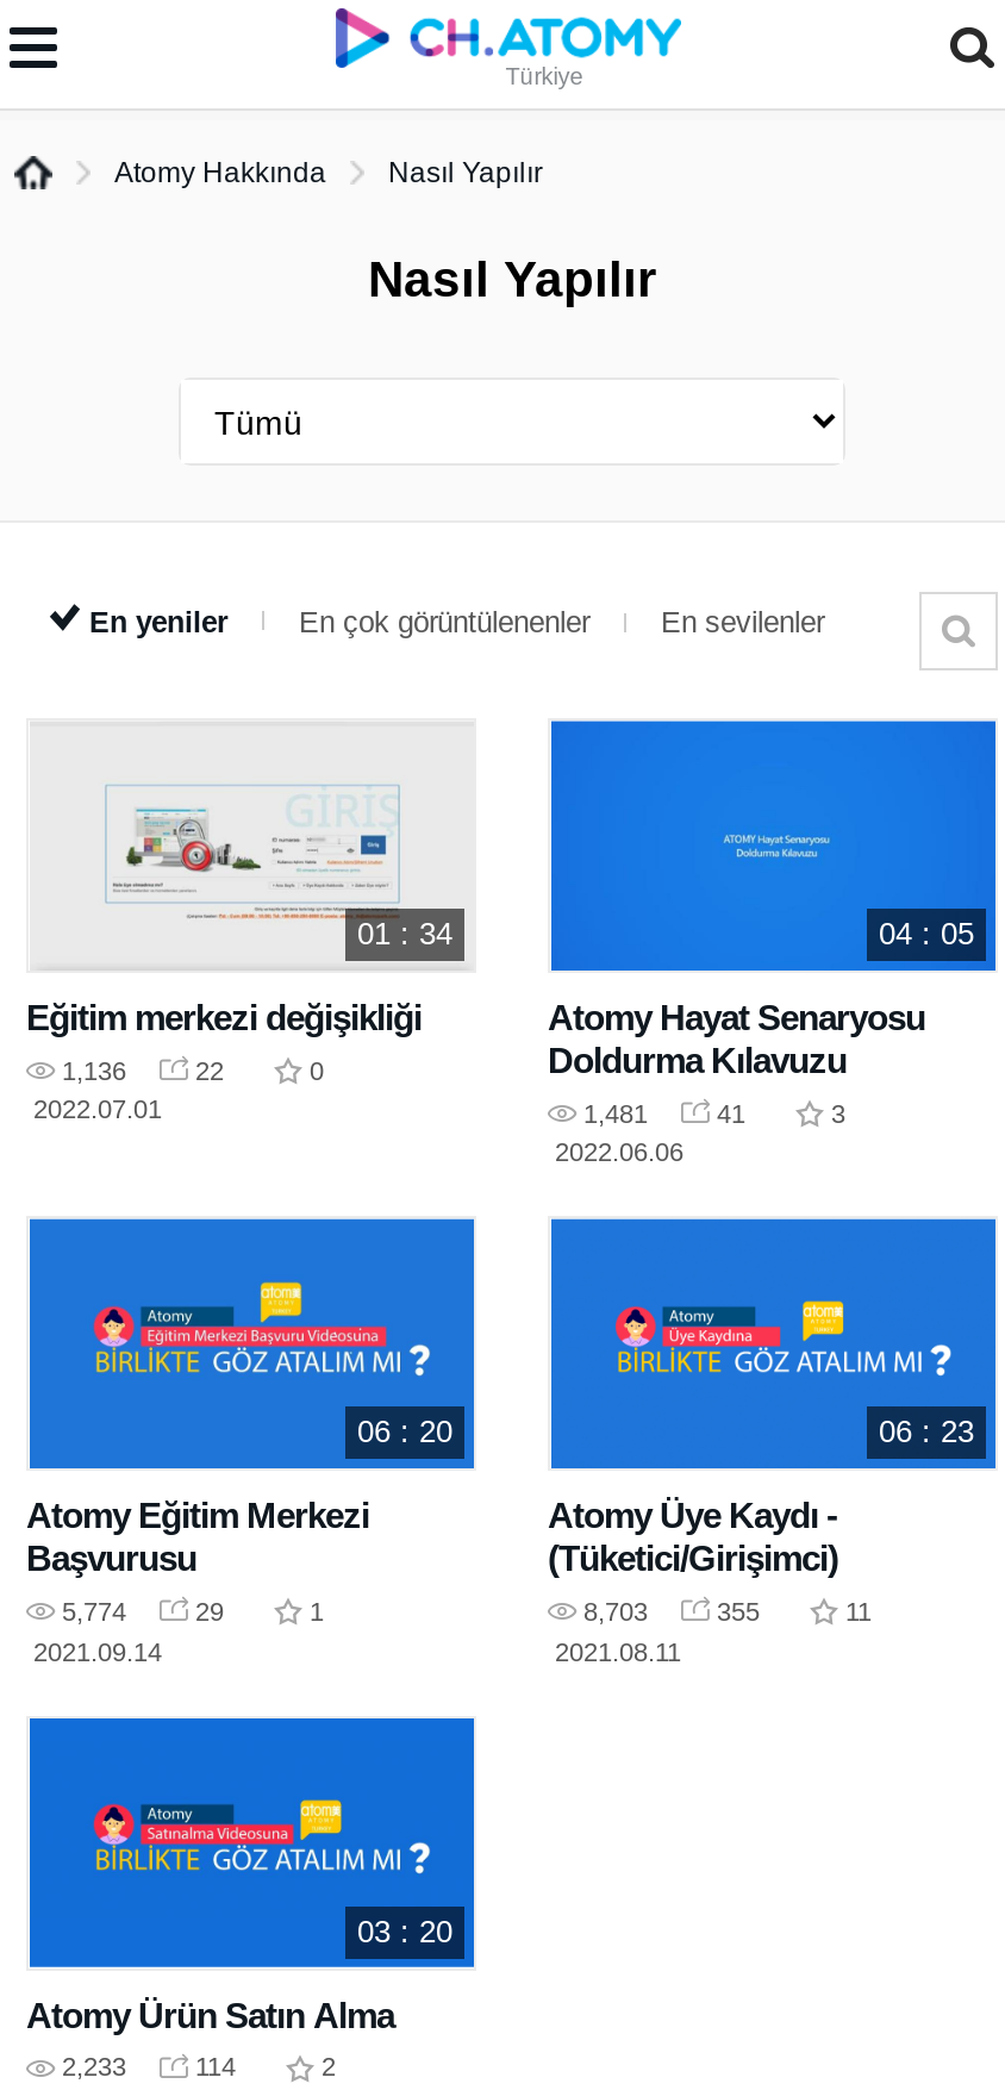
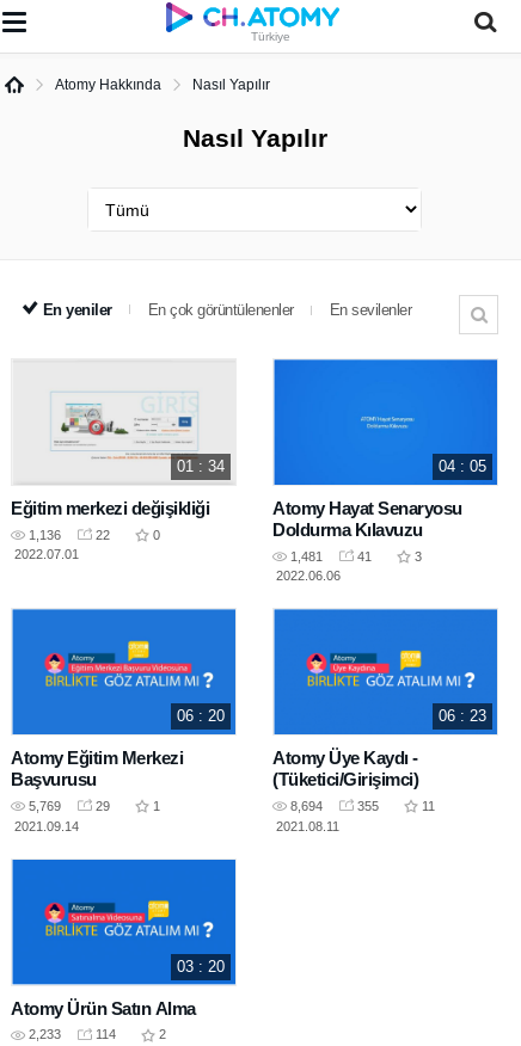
- 5,774
+ 5,769

- 8,703
+ 8,694
